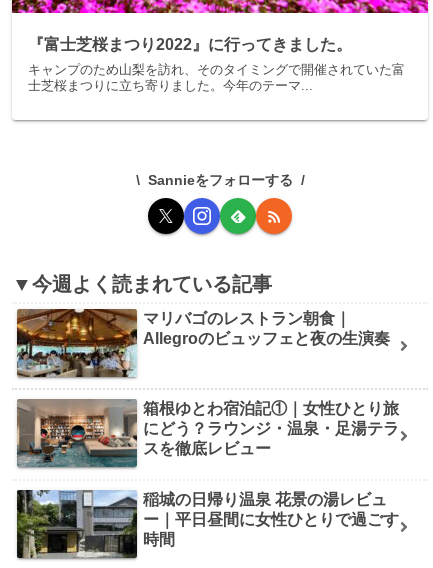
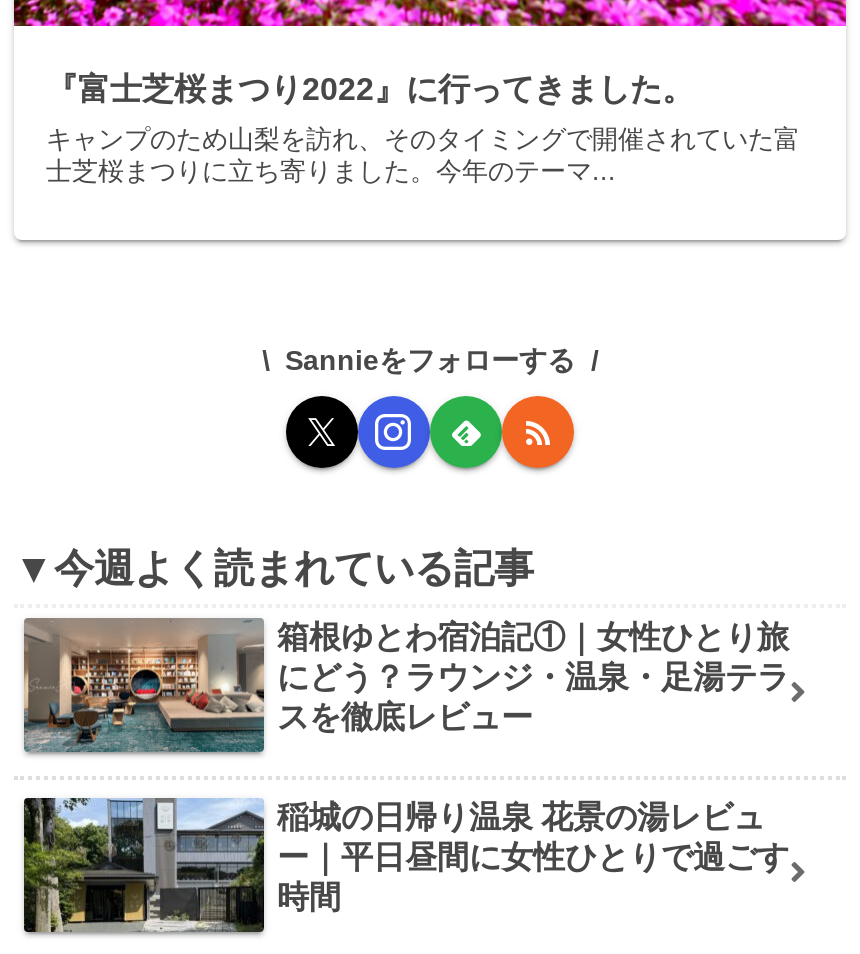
- [image]
- マリバゴのレストラン朝食｜
- Allegroのビュッフェと夜の生演奏
